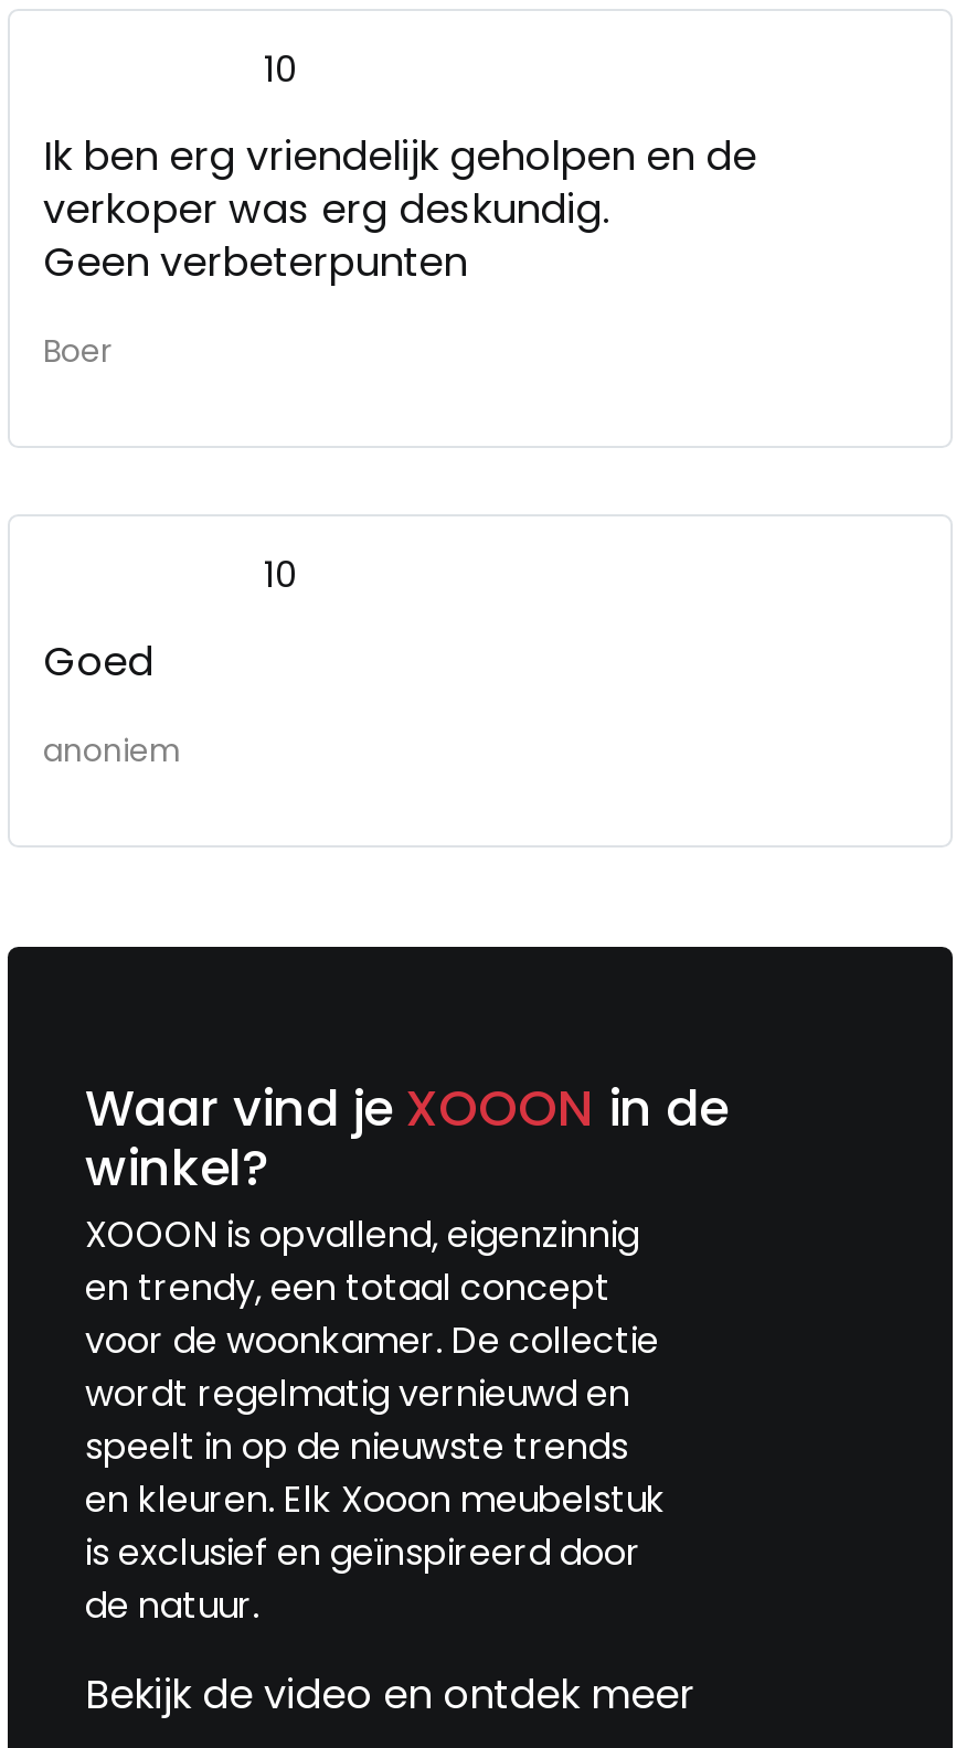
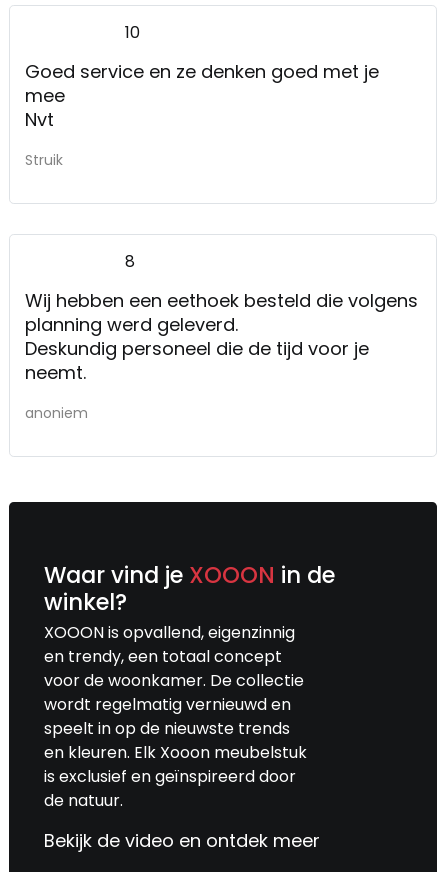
- Ik ben erg vriendelijk geholpen en de
- verkoper was erg deskundig.
- Geen verbeterpunten
+ Goed service en ze denken goed met je
+ mee
+ Nvt

- Boer
+ Struik

- 10
+ 8

- Goed
+ Wij hebben een eethoek besteld die volgens
+ planning werd geleverd.
+ Deskundig personeel die de tijd voor je
+ neemt.
